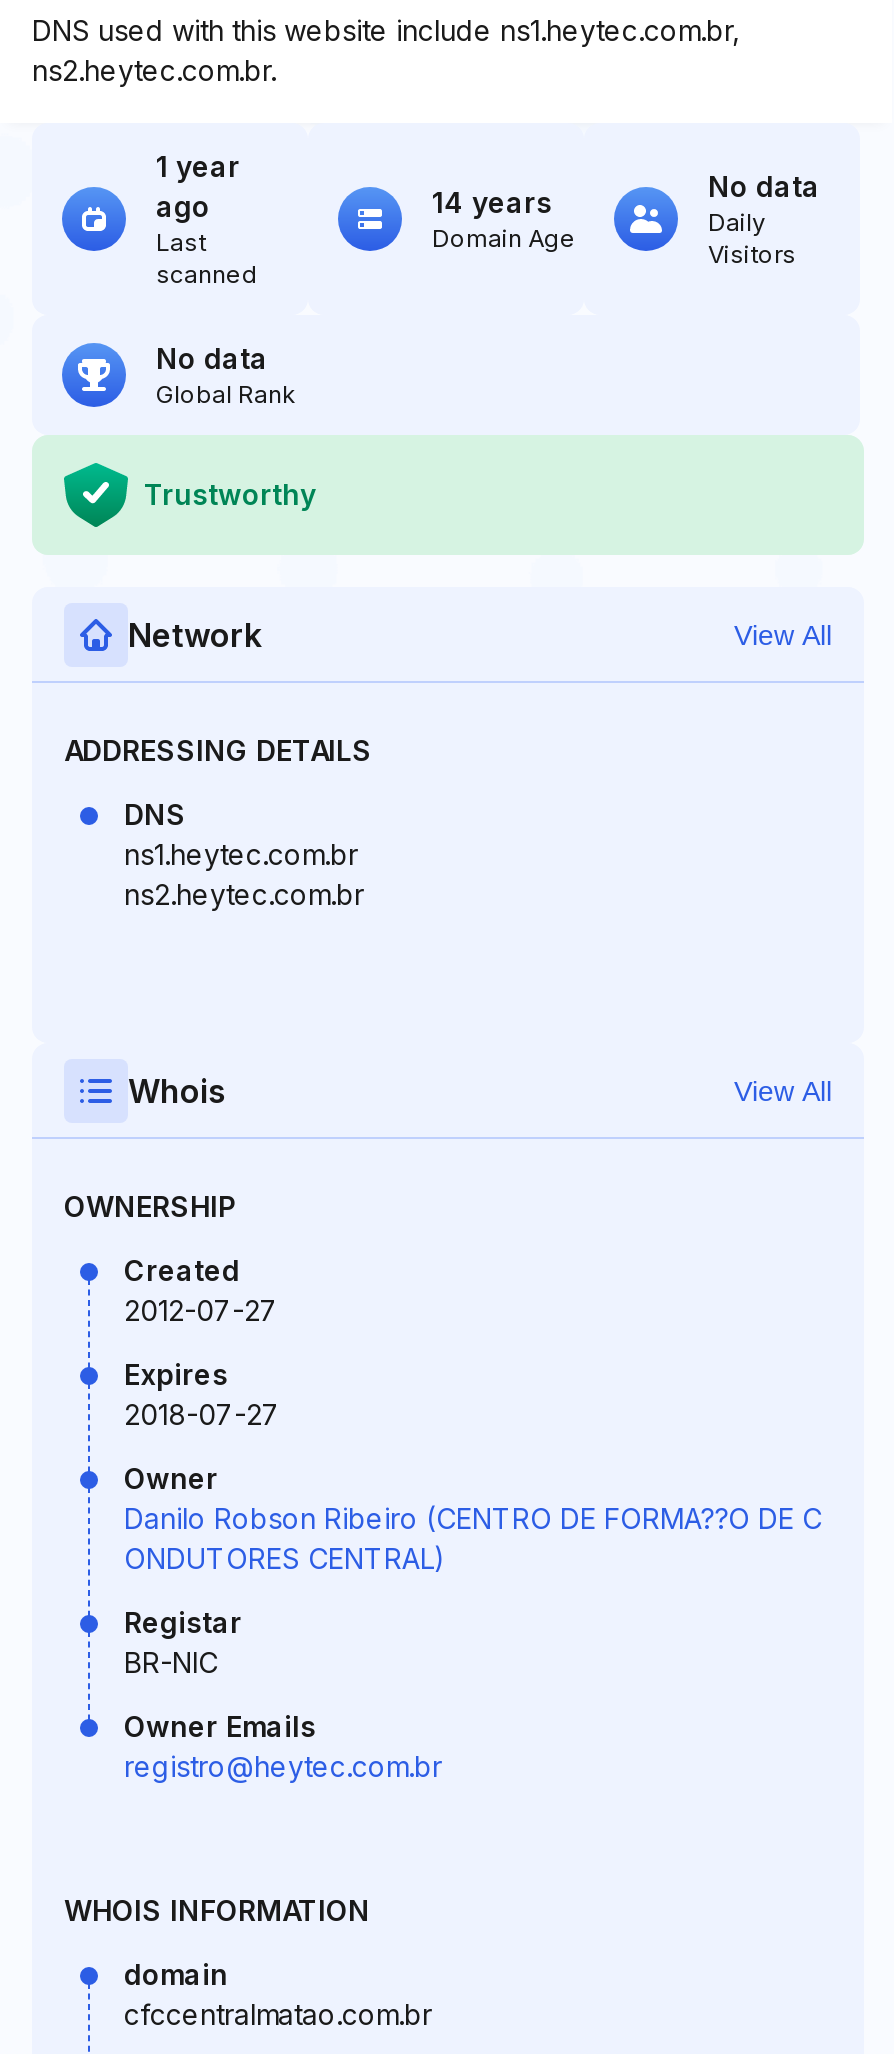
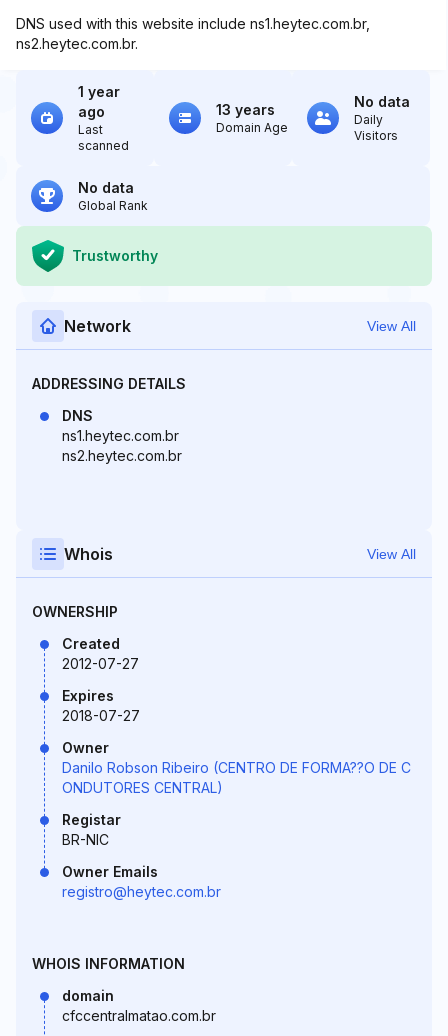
- 14 years
+ 13 years
